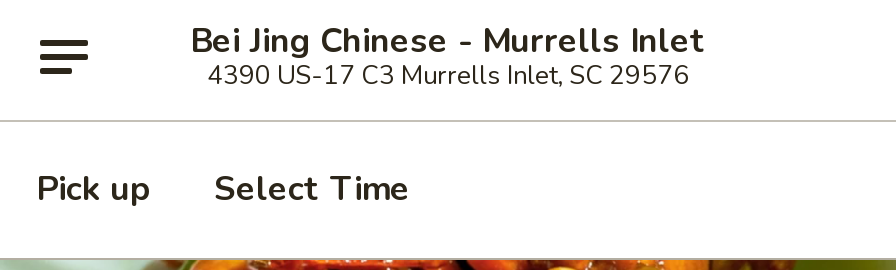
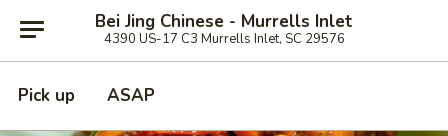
- Select Time
+ ASAP
